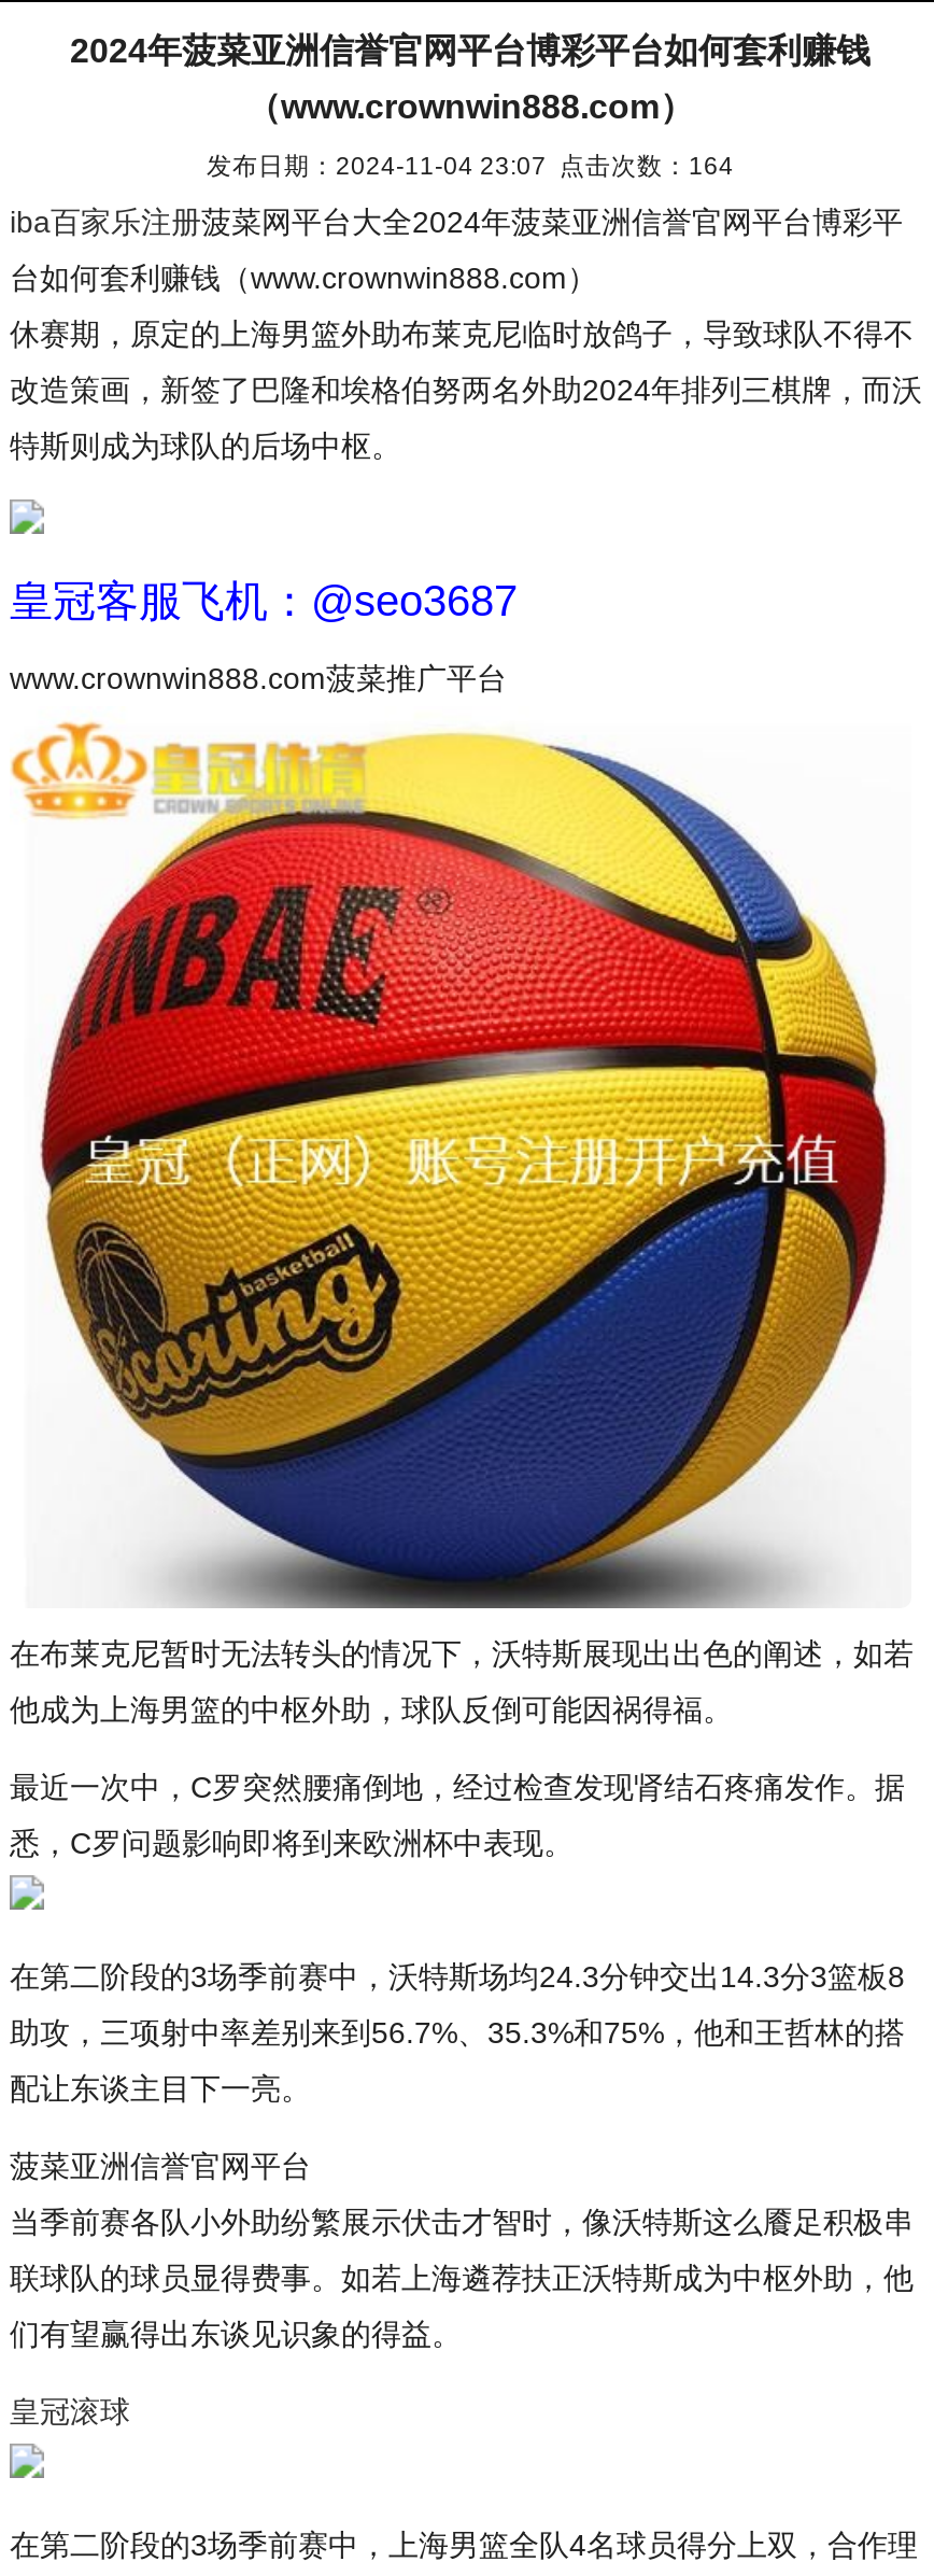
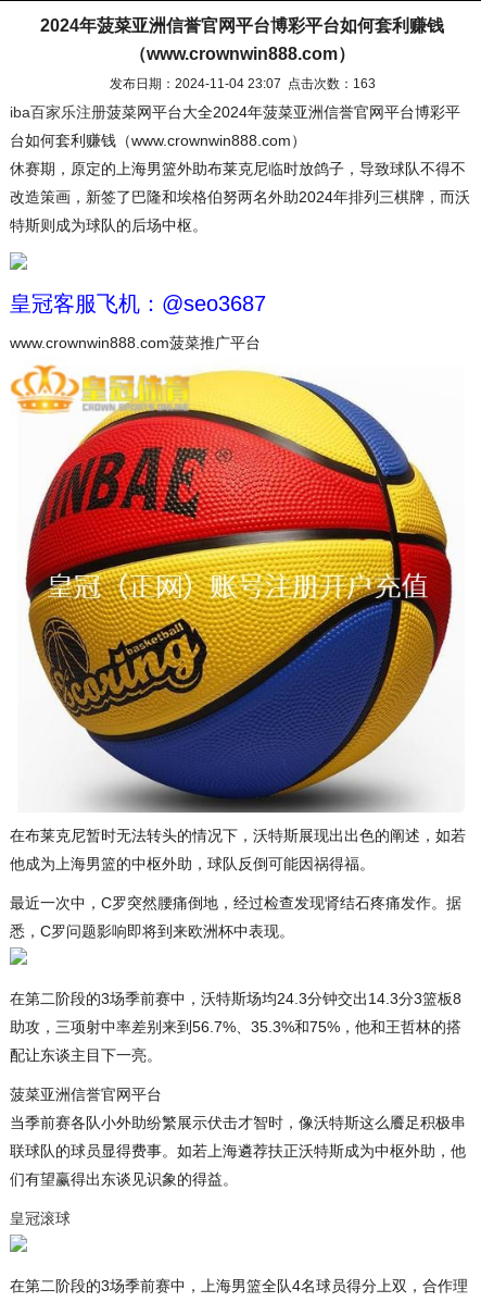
- 发布日期：2024-11-04 23:07 点击次数：164
+ 发布日期：2024-11-04 23:07 点击次数：163
